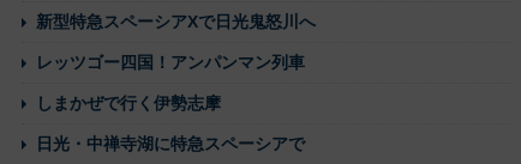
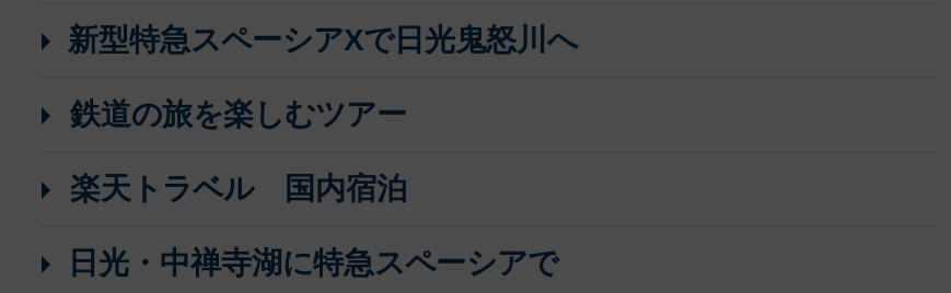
- レッツゴー四国！アンパンマン列車
+ 鉄道の旅を楽しむツアー

- しまかぜで行く伊勢志摩
+ 楽天トラベル 国内宿泊
